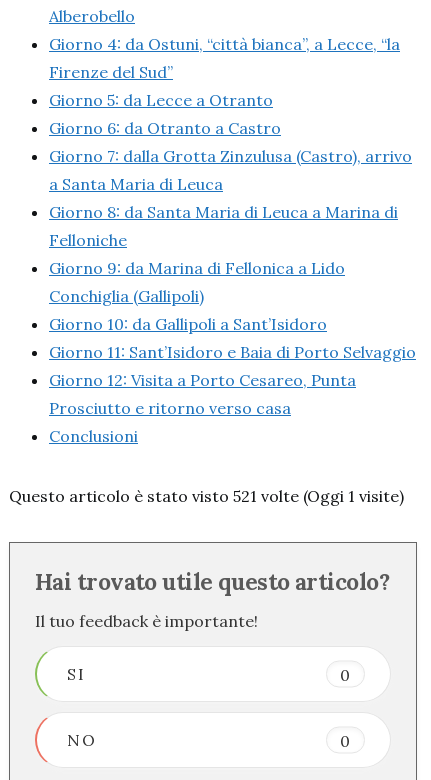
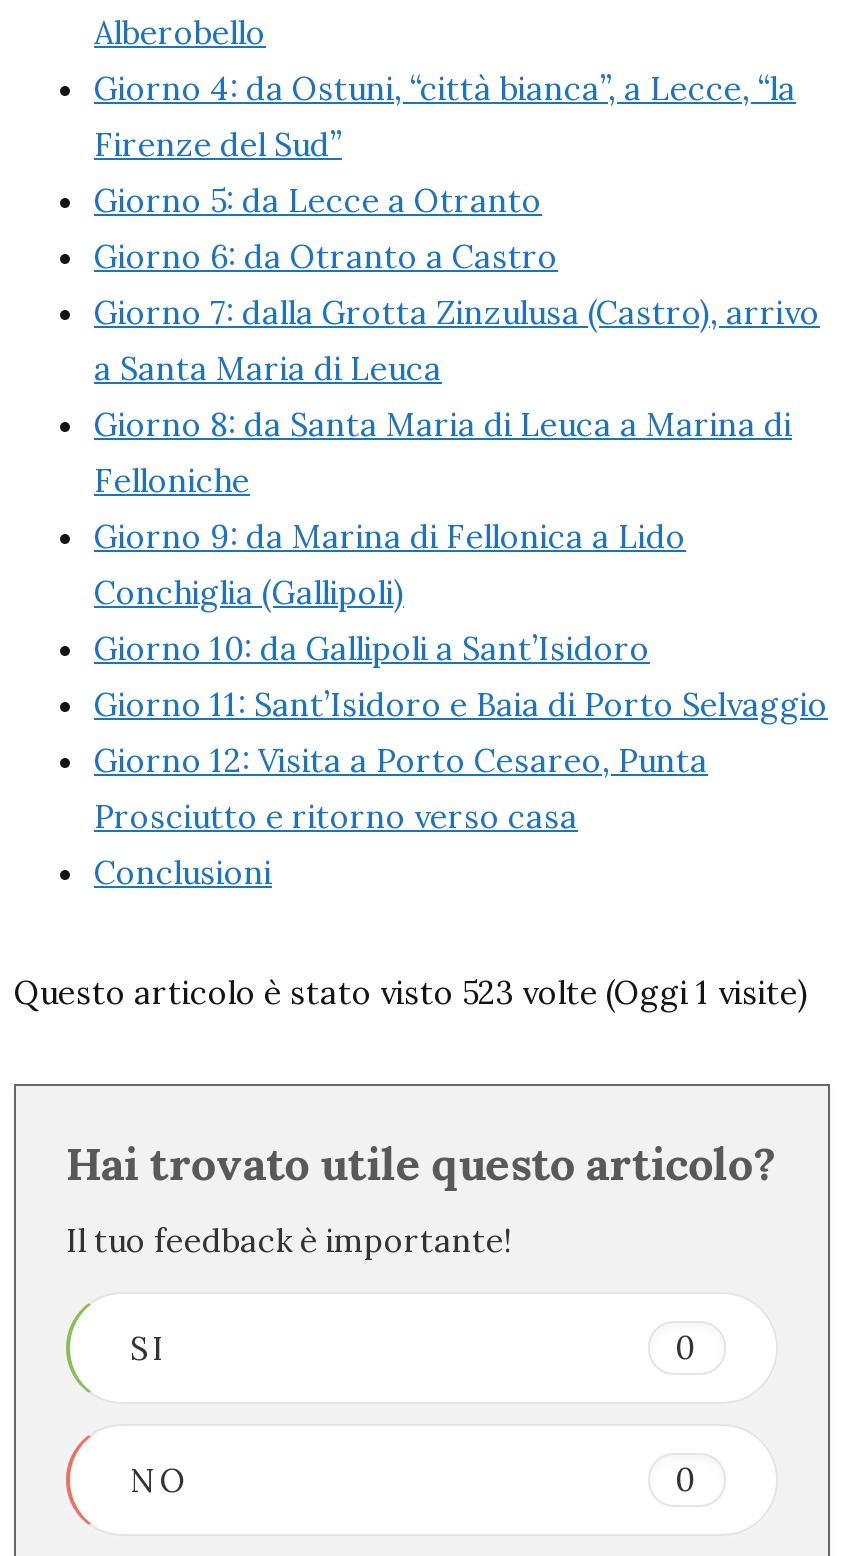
- Questo articolo è stato visto 521 volte (Oggi 1 visite)
+ Questo articolo è stato visto 523 volte (Oggi 1 visite)
